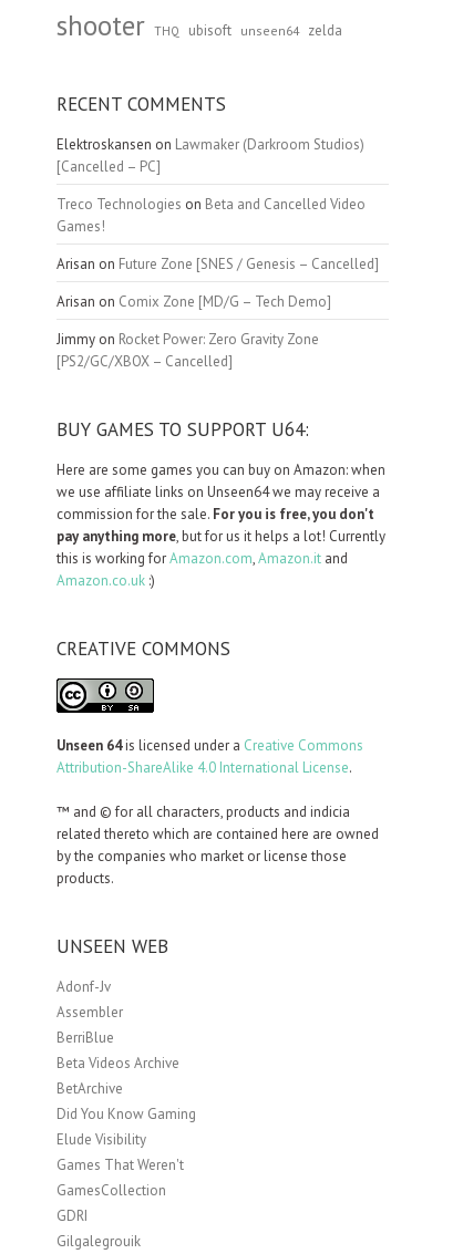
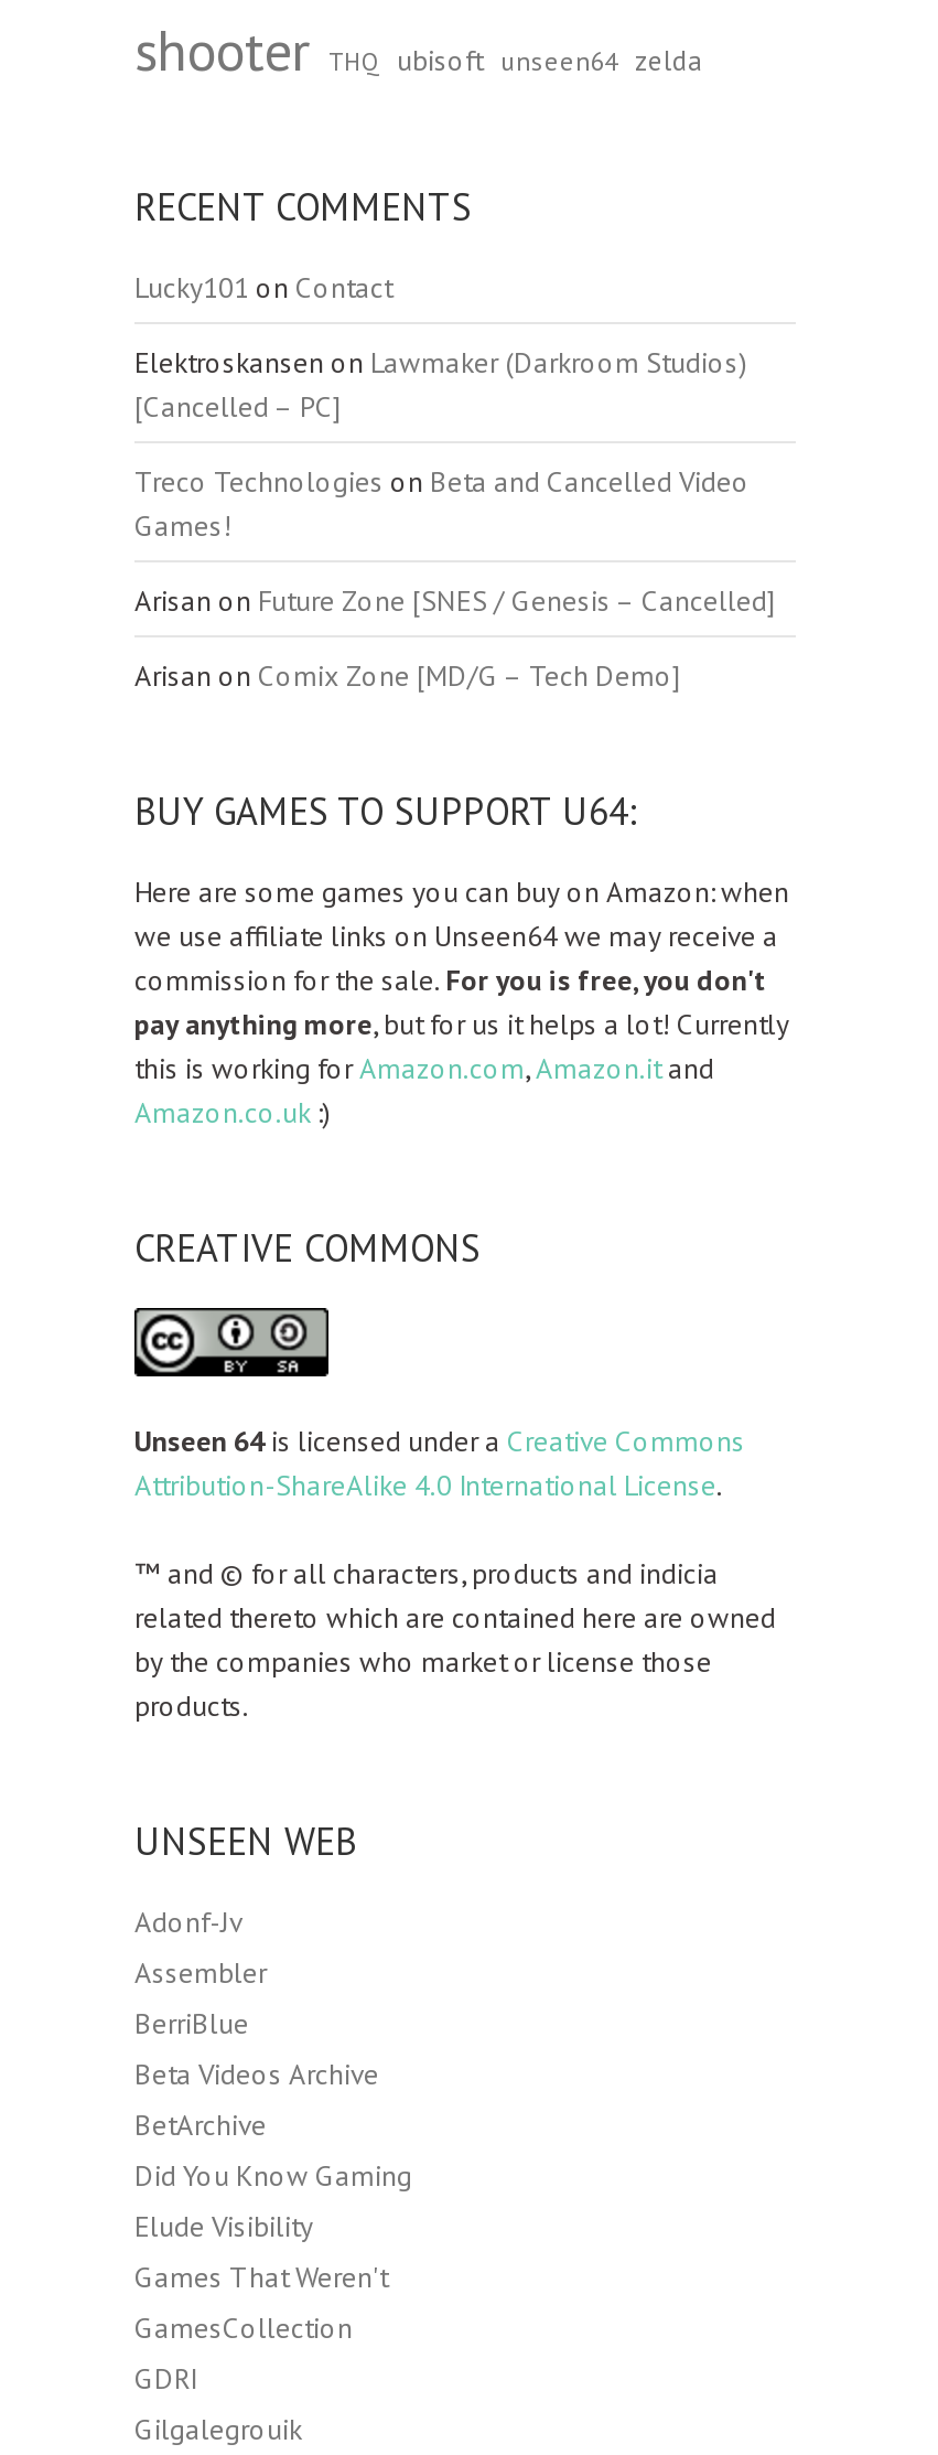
+ Lucky101 on Contact

moved down: Elektroskansen on Lawmaker (Darkroom Studios) | [Cancelled – PC] | Treco Technologies on Beta and Cancelled Video | Games! | Arisan on Future Zone [SNES / Genesis – Cancelled] | Arisan on Comix Zone [MD/G – Tech Demo]

- Jimmy on Rocket Power: Zero Gravity Zone
- [PS2/GC/XBOX – Cancelled]
